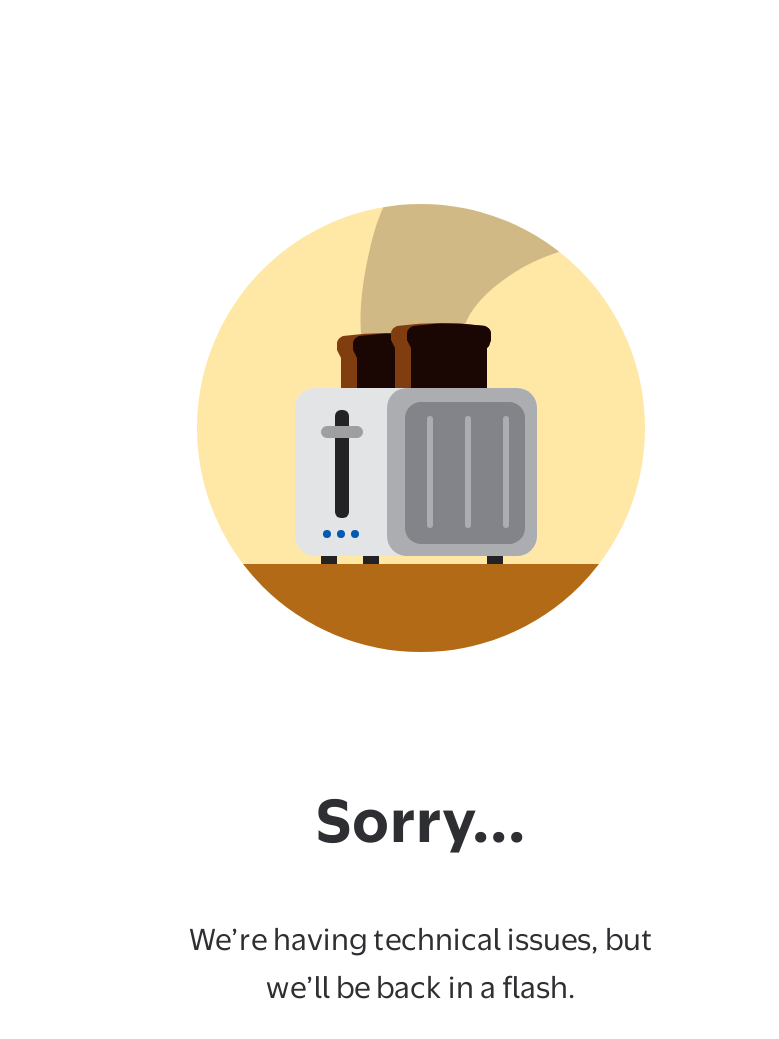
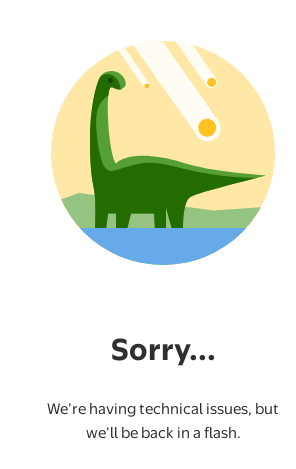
- [image]
+ [image]
